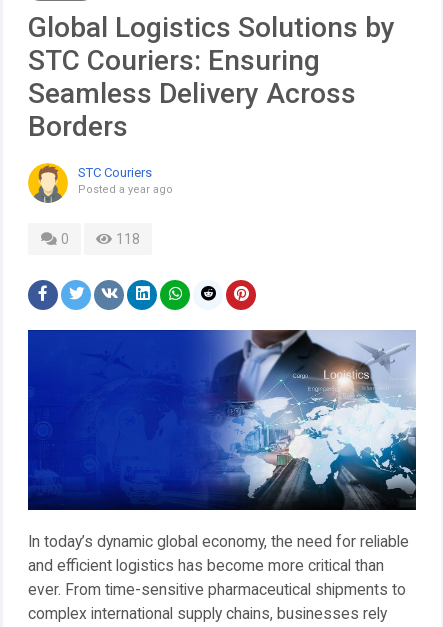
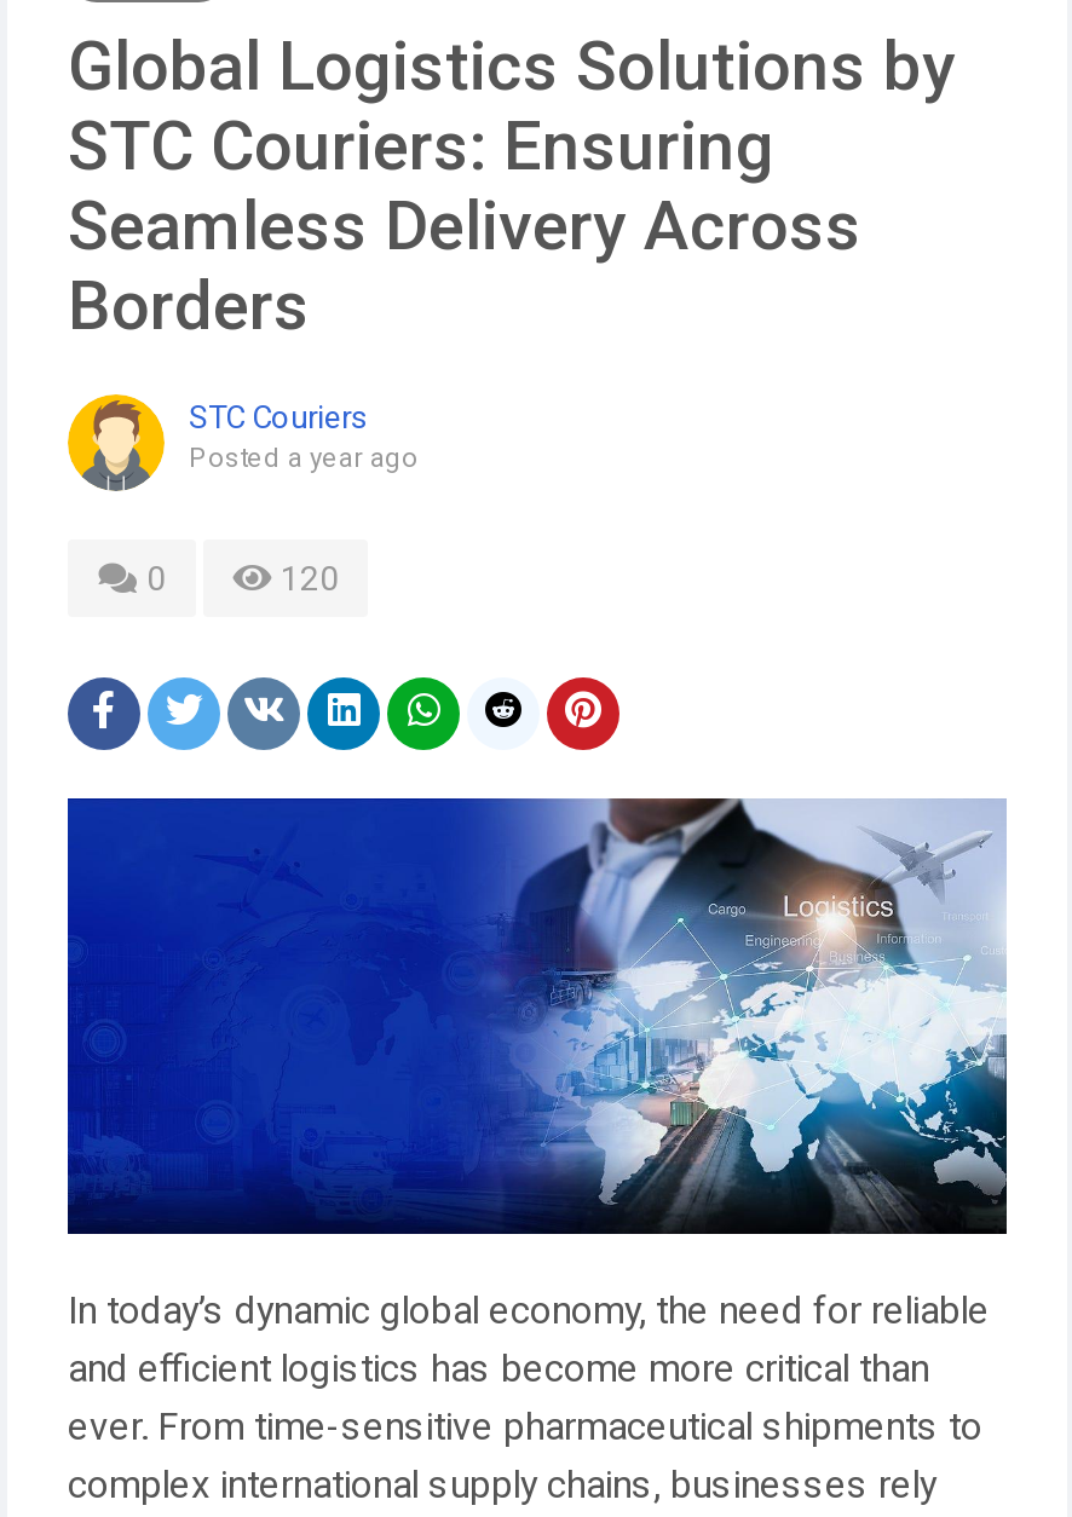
- 118
+ 120
